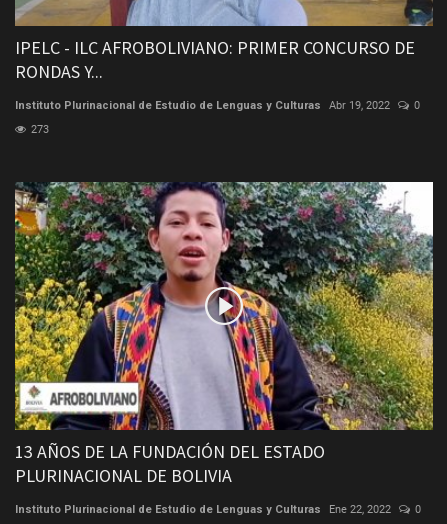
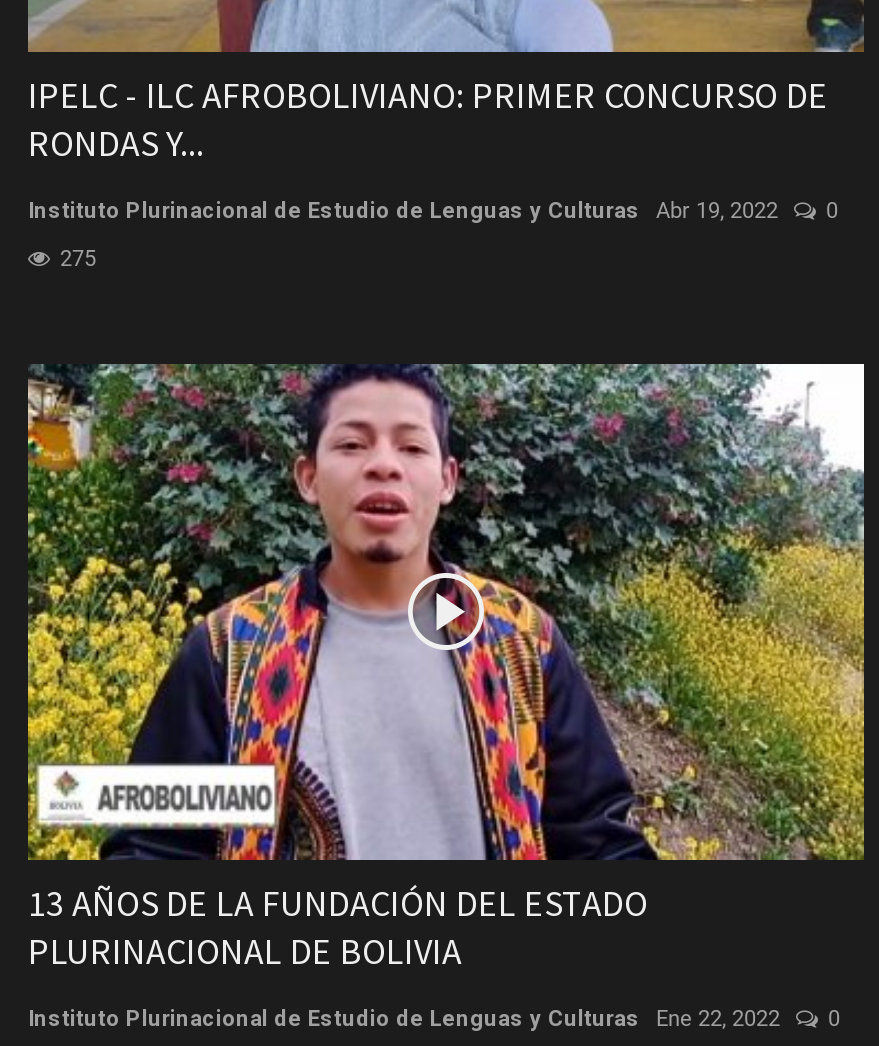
- 273
+ 275
